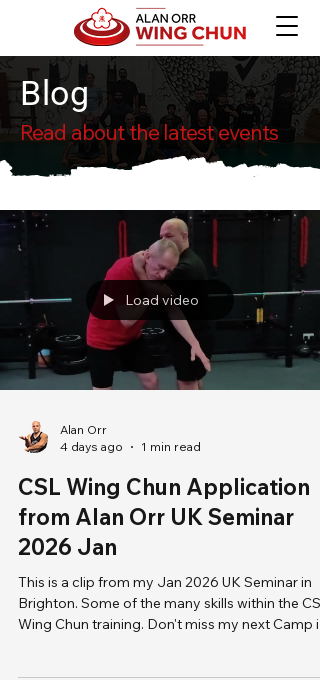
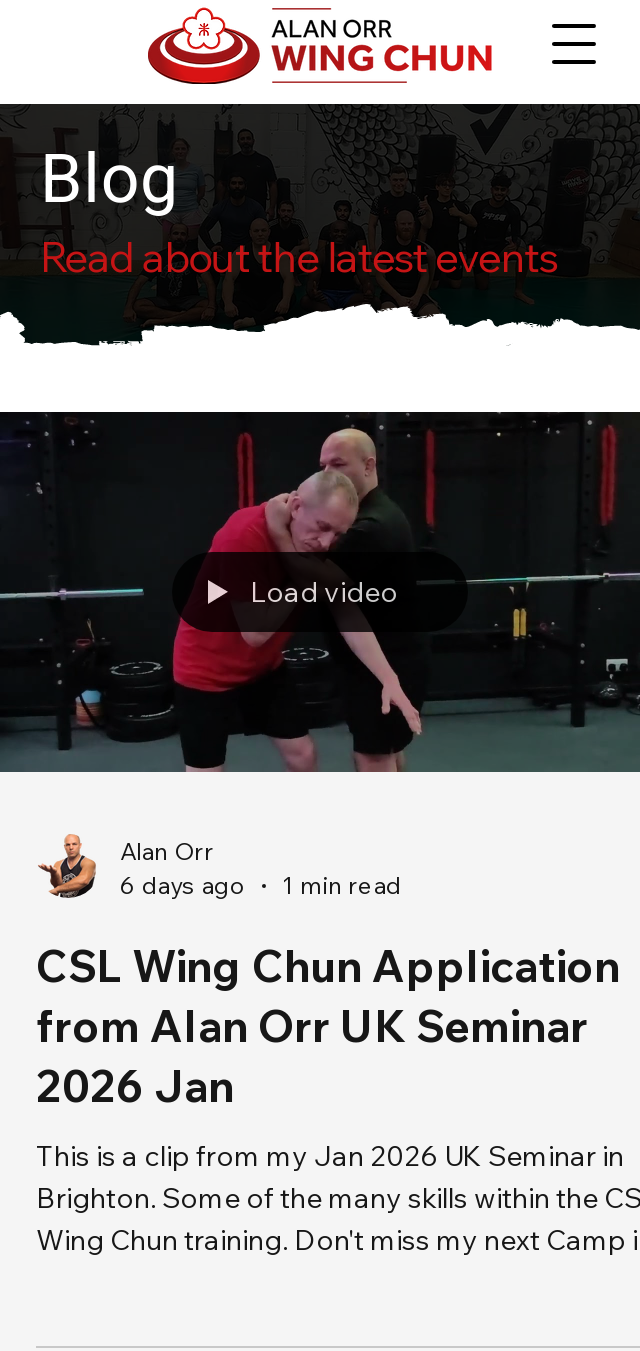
- 4 days ago 1 min read
+ 6 days ago 1 min read
